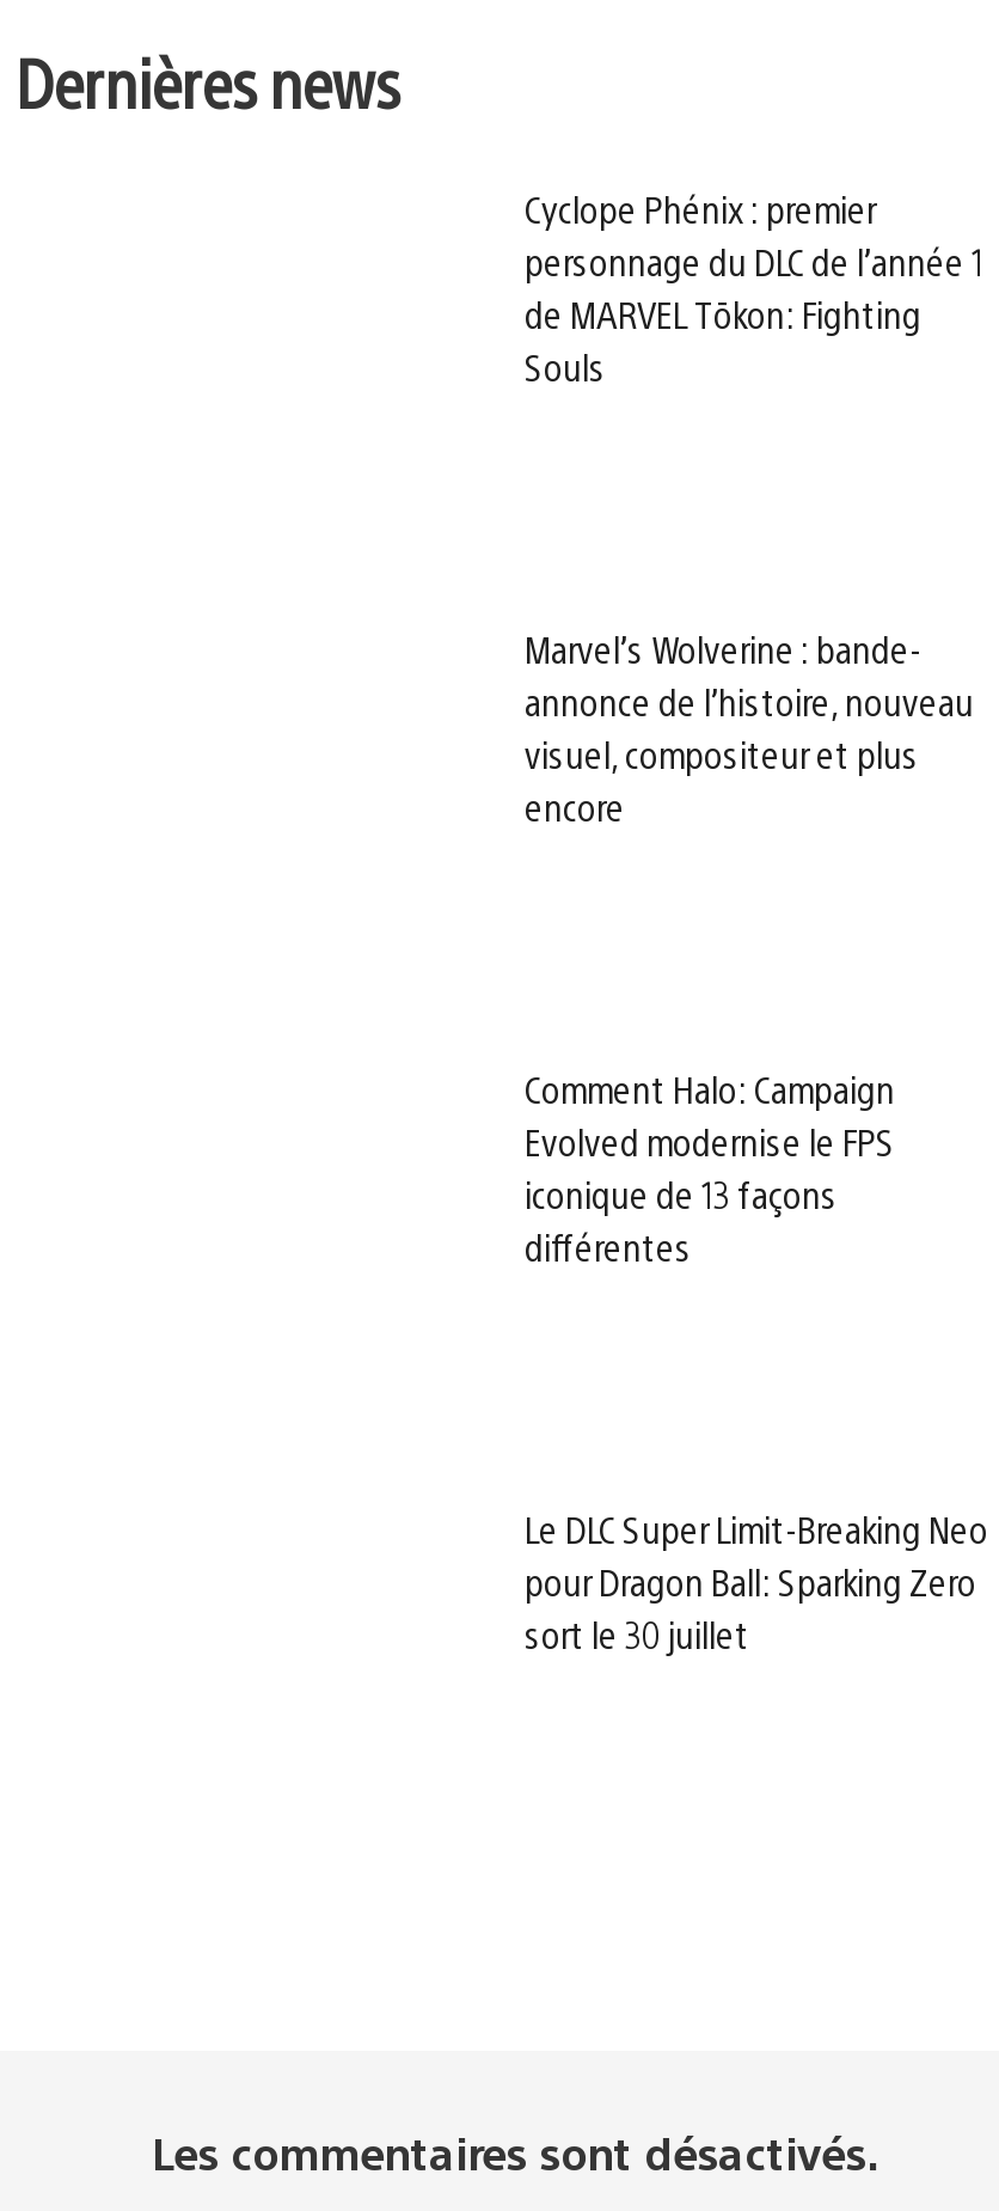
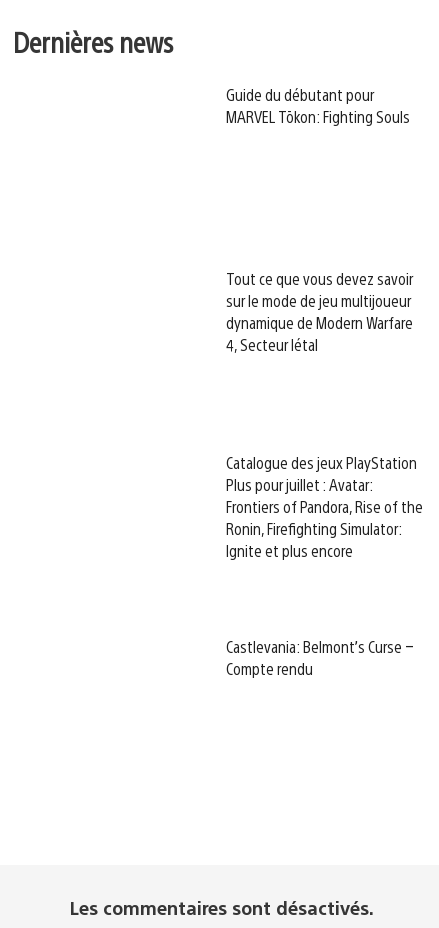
- Cyclope Phénix : premier
- personnage du DLC de l’année 1
- de MARVEL Tōkon: Fighting
- Souls
+ Guide du débutant pour
+ MARVEL Tōkon: Fighting Souls

- Marvel’s Wolverine : bande-
- annonce de l’histoire, nouveau
- visuel, compositeur et plus
- encore
+ Tout ce que vous devez savoir
+ sur le mode de jeu multijoueur
+ dynamique de Modern Warfare
+ 4, Secteur létal

- Comment Halo: Campaign
- Evolved modernise le FPS
- iconique de 13 façons
- différentes
+ Catalogue des jeux PlayStation
+ Plus pour juillet : Avatar:
+ Frontiers of Pandora, Rise of the
+ Ronin, Firefighting Simulator:
+ Ignite et plus encore

- Le DLC Super Limit-Breaking Neo
- pour Dragon Ball: Sparking Zero
- sort le 30 juillet
+ Castlevania: Belmont’s Curse –
+ Compte rendu
